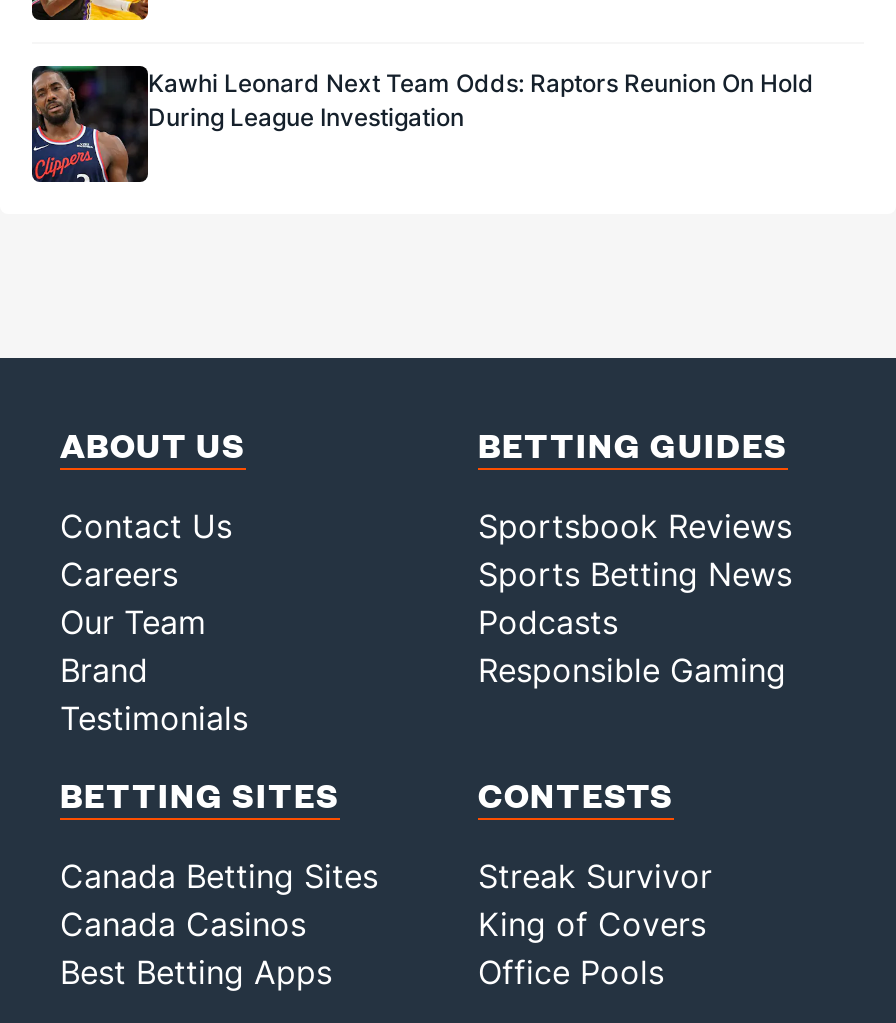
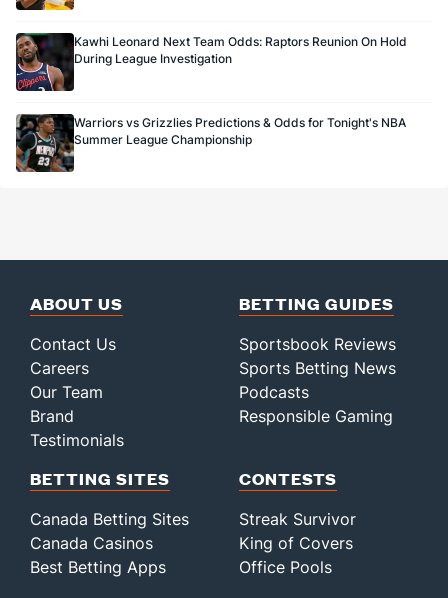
+ [image]
+ Warriors vs Grizzlies Predictions & Odds for Tonight's NBA
+ Summer League Championship
